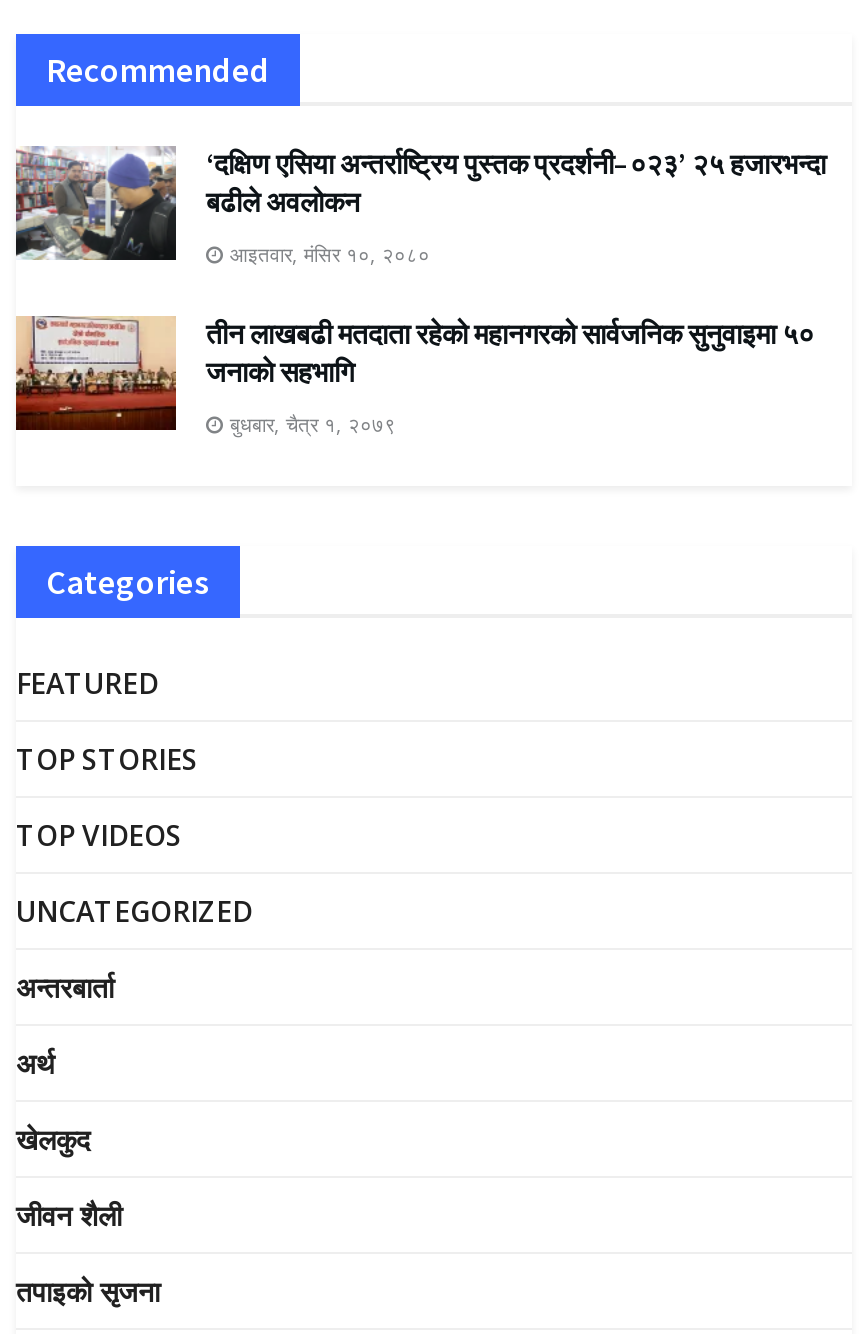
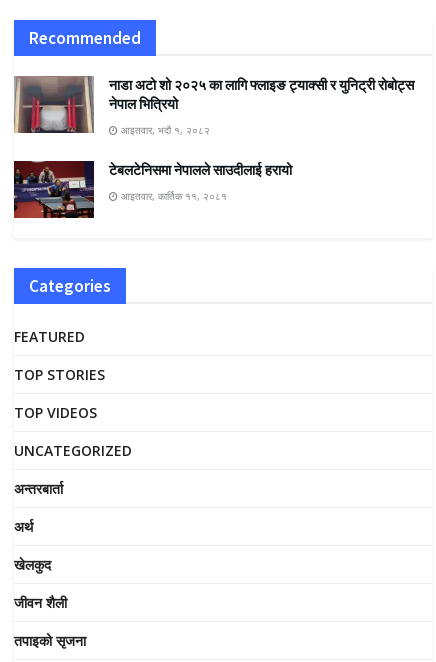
- [image]
- ‘दक्षिण एसिया अन्तर्राष्ट्रिय पुस्तक प्रदर्शनी–०२३’ २५ हजारभन्दा
- बढीले अवलोकन
+ [image]
+ नाडा अटो शो २०२५ का लागि फ्लाइङ ट्याक्सी र युनिट्री रोबोट्स
+ नेपाल भित्रियो

- आइतवार, मंसिर १०, २०८०
+ आइतवार, भदौ १, २०८२

- [image]
- तीन लाखबढी मतदाता रहेको महानगरको सार्वजनिक सुनुवाइमा ५०
- जनाकाे सहभागि
+ [image]
+ टेबलटेनिसमा नेपालले साउदीलाई हरायो

- बुधबार, चैत्र १, २०७९
+ आइतवार, कार्तिक ११, २०८१
